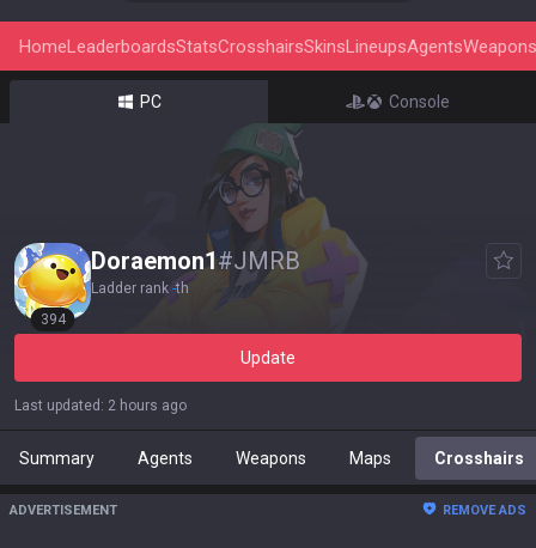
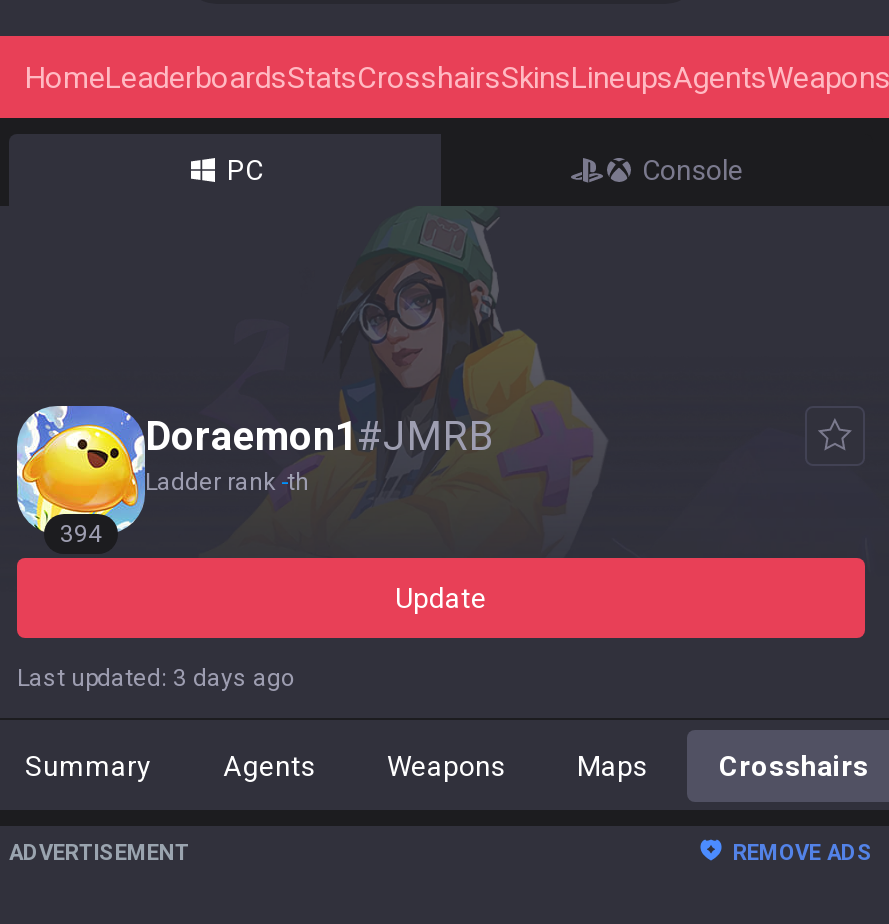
- Last updated: 2 hours ago
+ Last updated: 3 days ago
